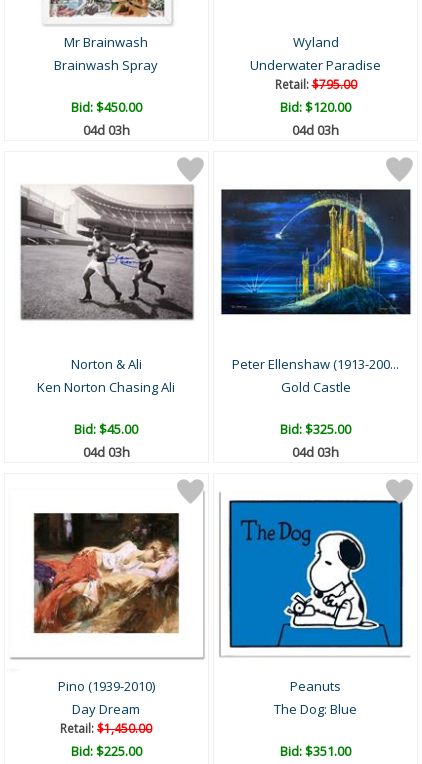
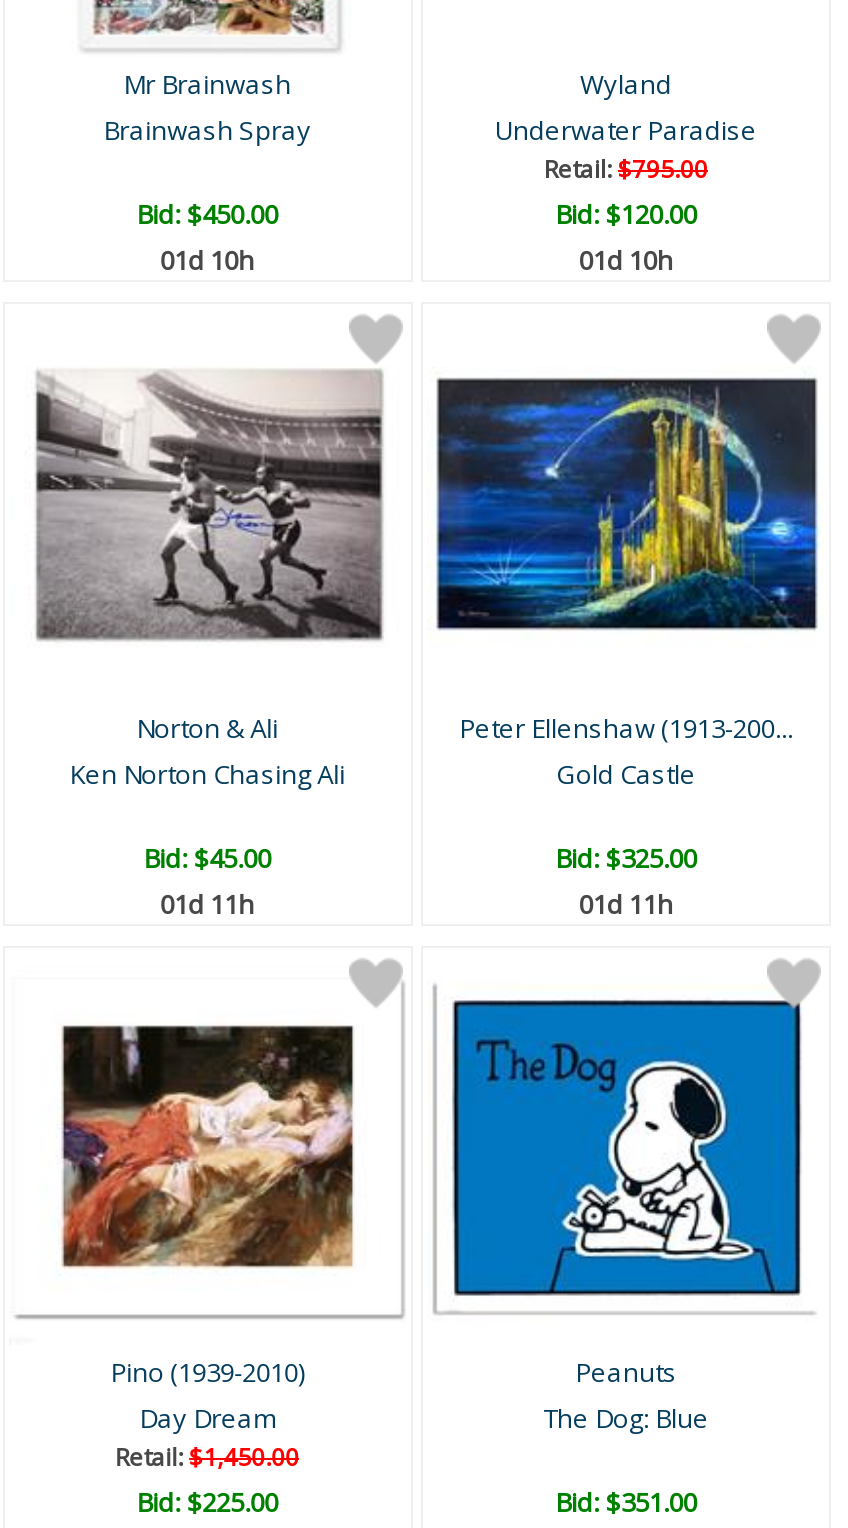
- 04d 03h
+ 01d 10h

- 04d 03h
+ 01d 10h

- 04d 03h
+ 01d 11h

- 04d 03h
+ 01d 11h
